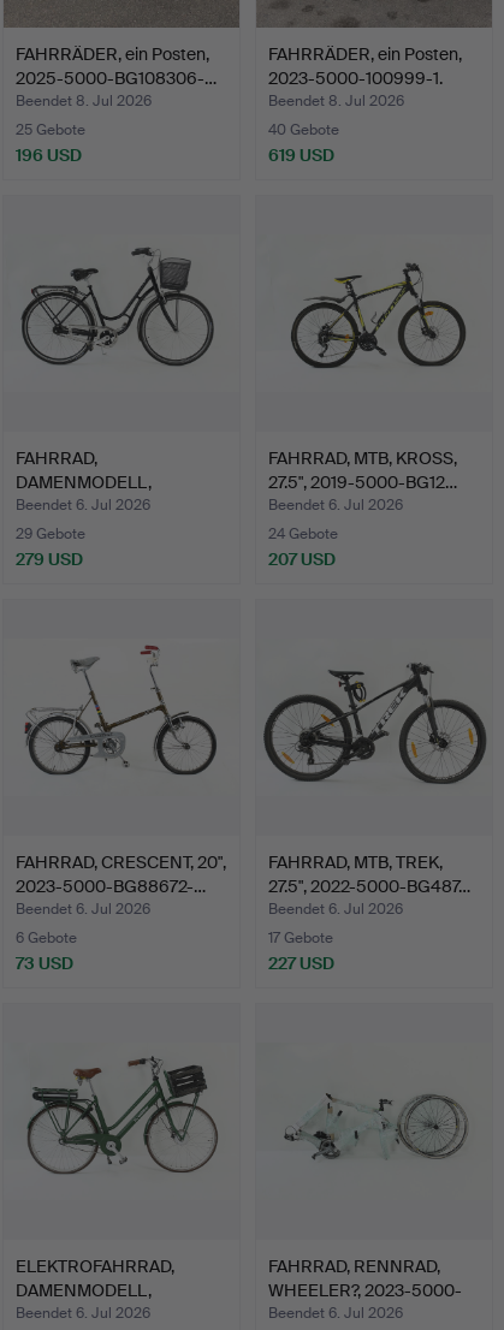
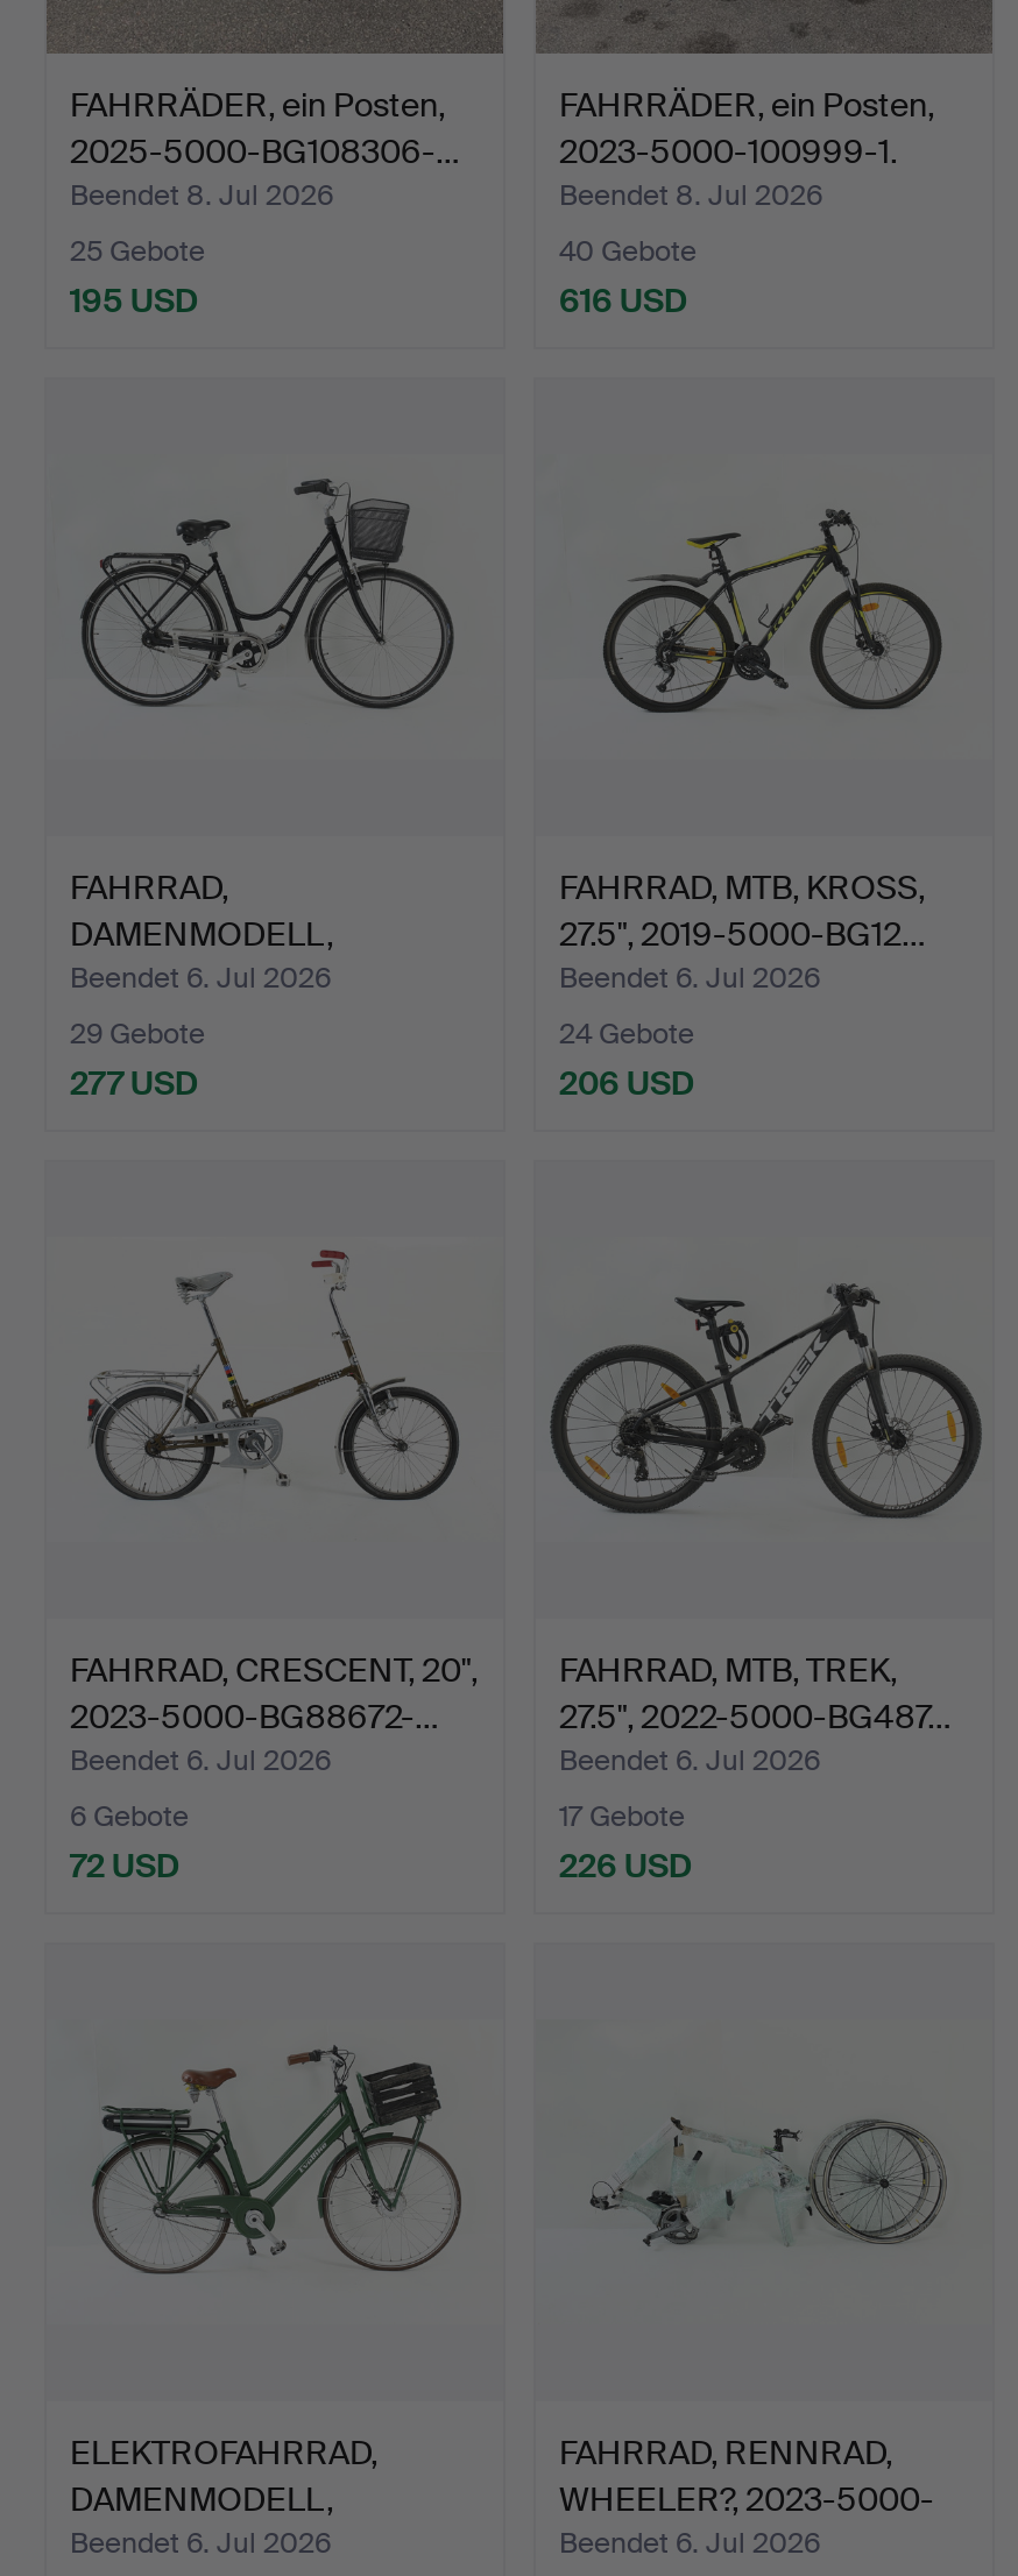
- 196 USD
+ 195 USD

- 619 USD
+ 616 USD

- 279 USD
+ 277 USD

- 207 USD
+ 206 USD

- 73 USD
+ 72 USD

- 227 USD
+ 226 USD
